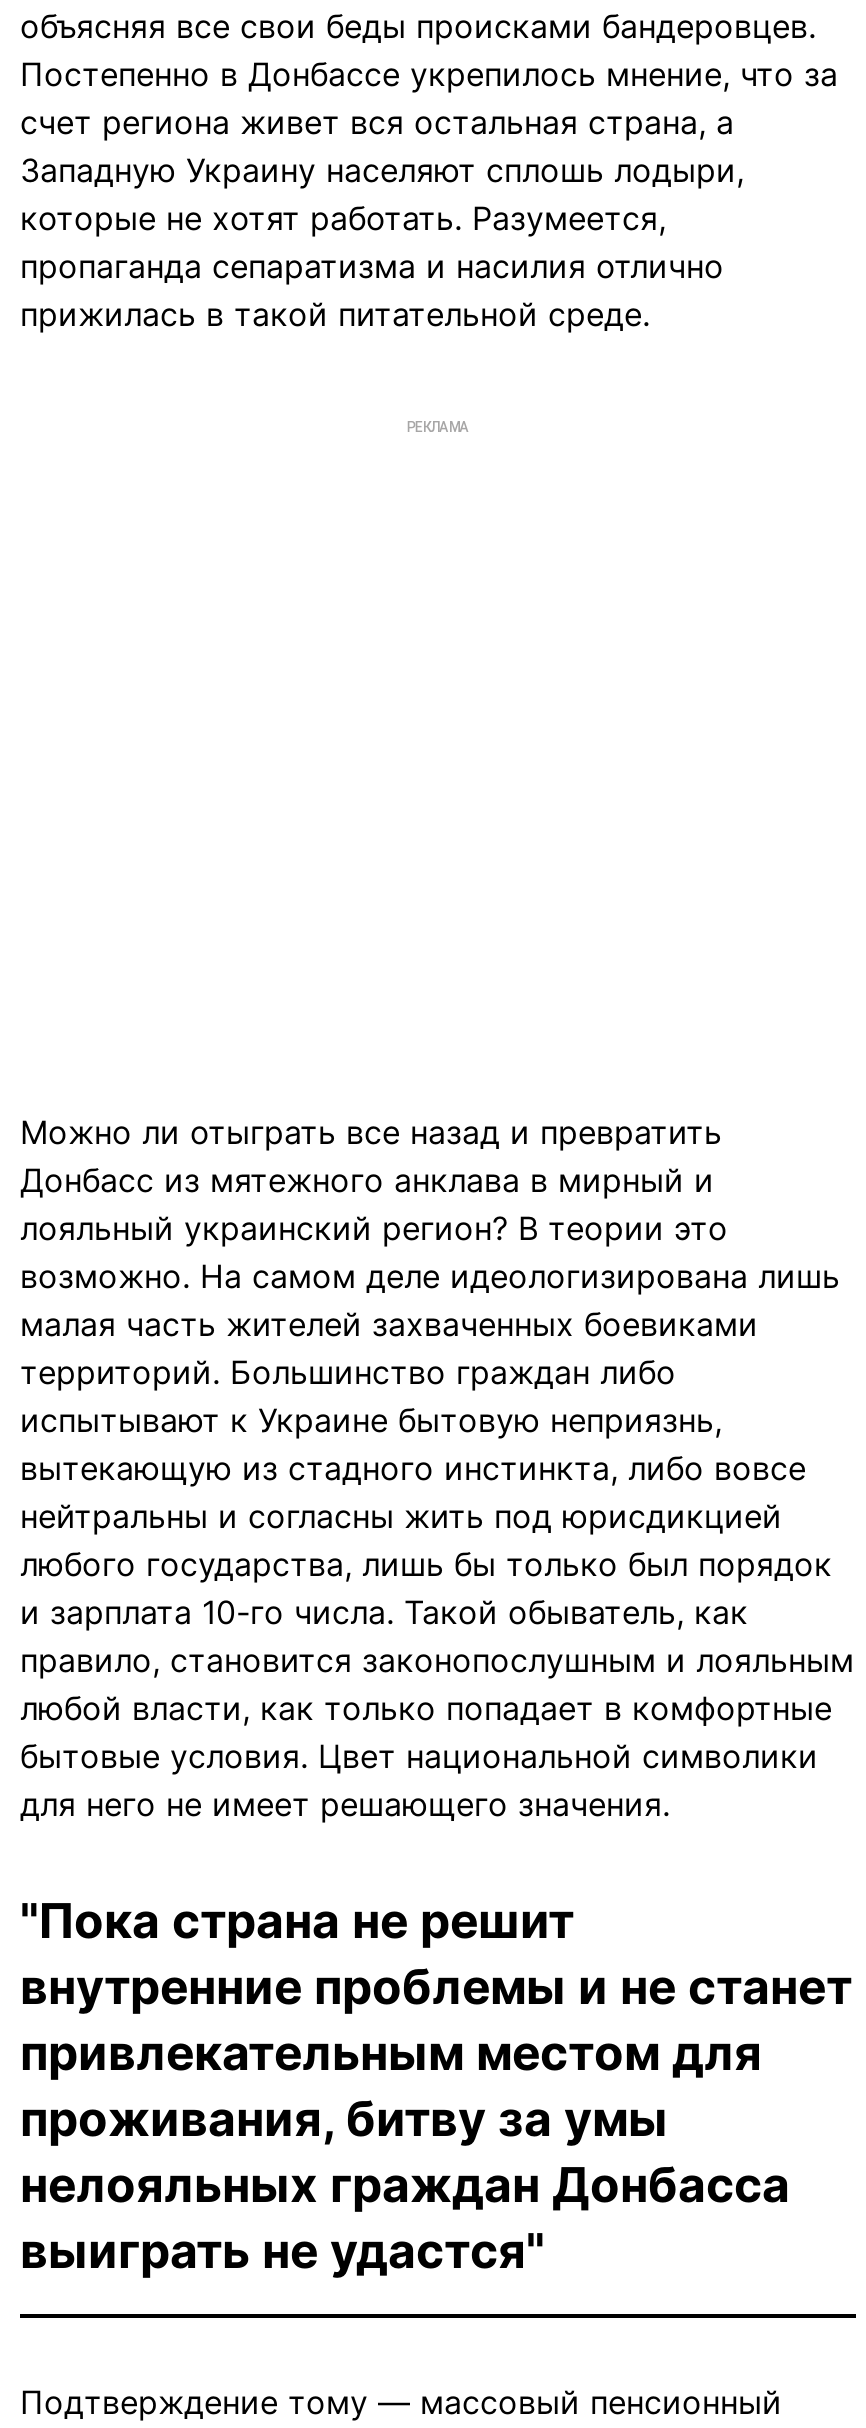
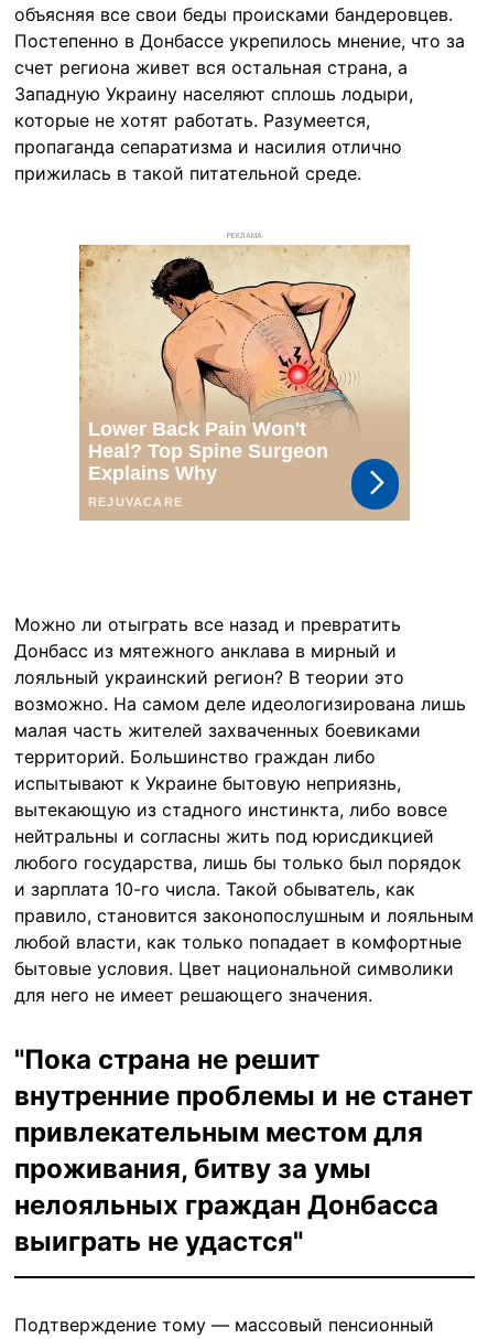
+ [image]
